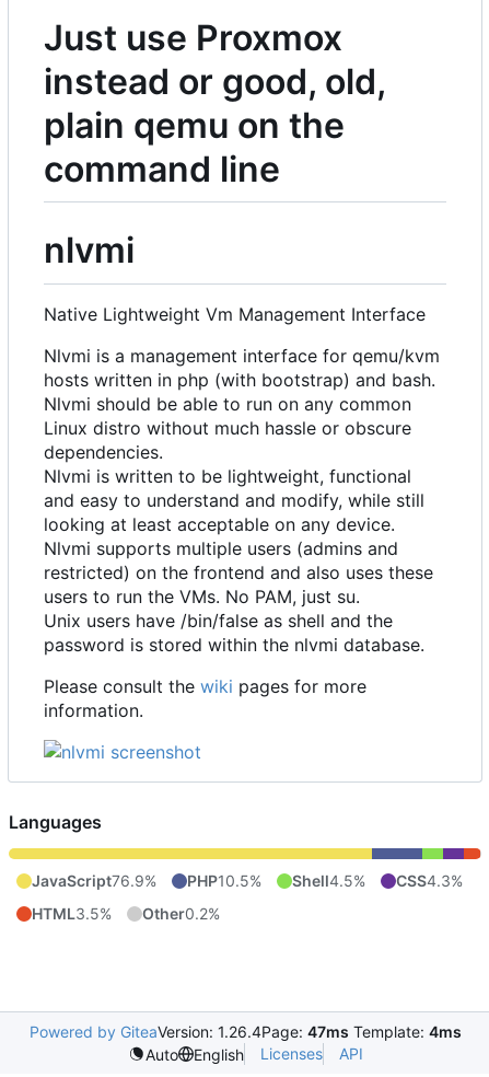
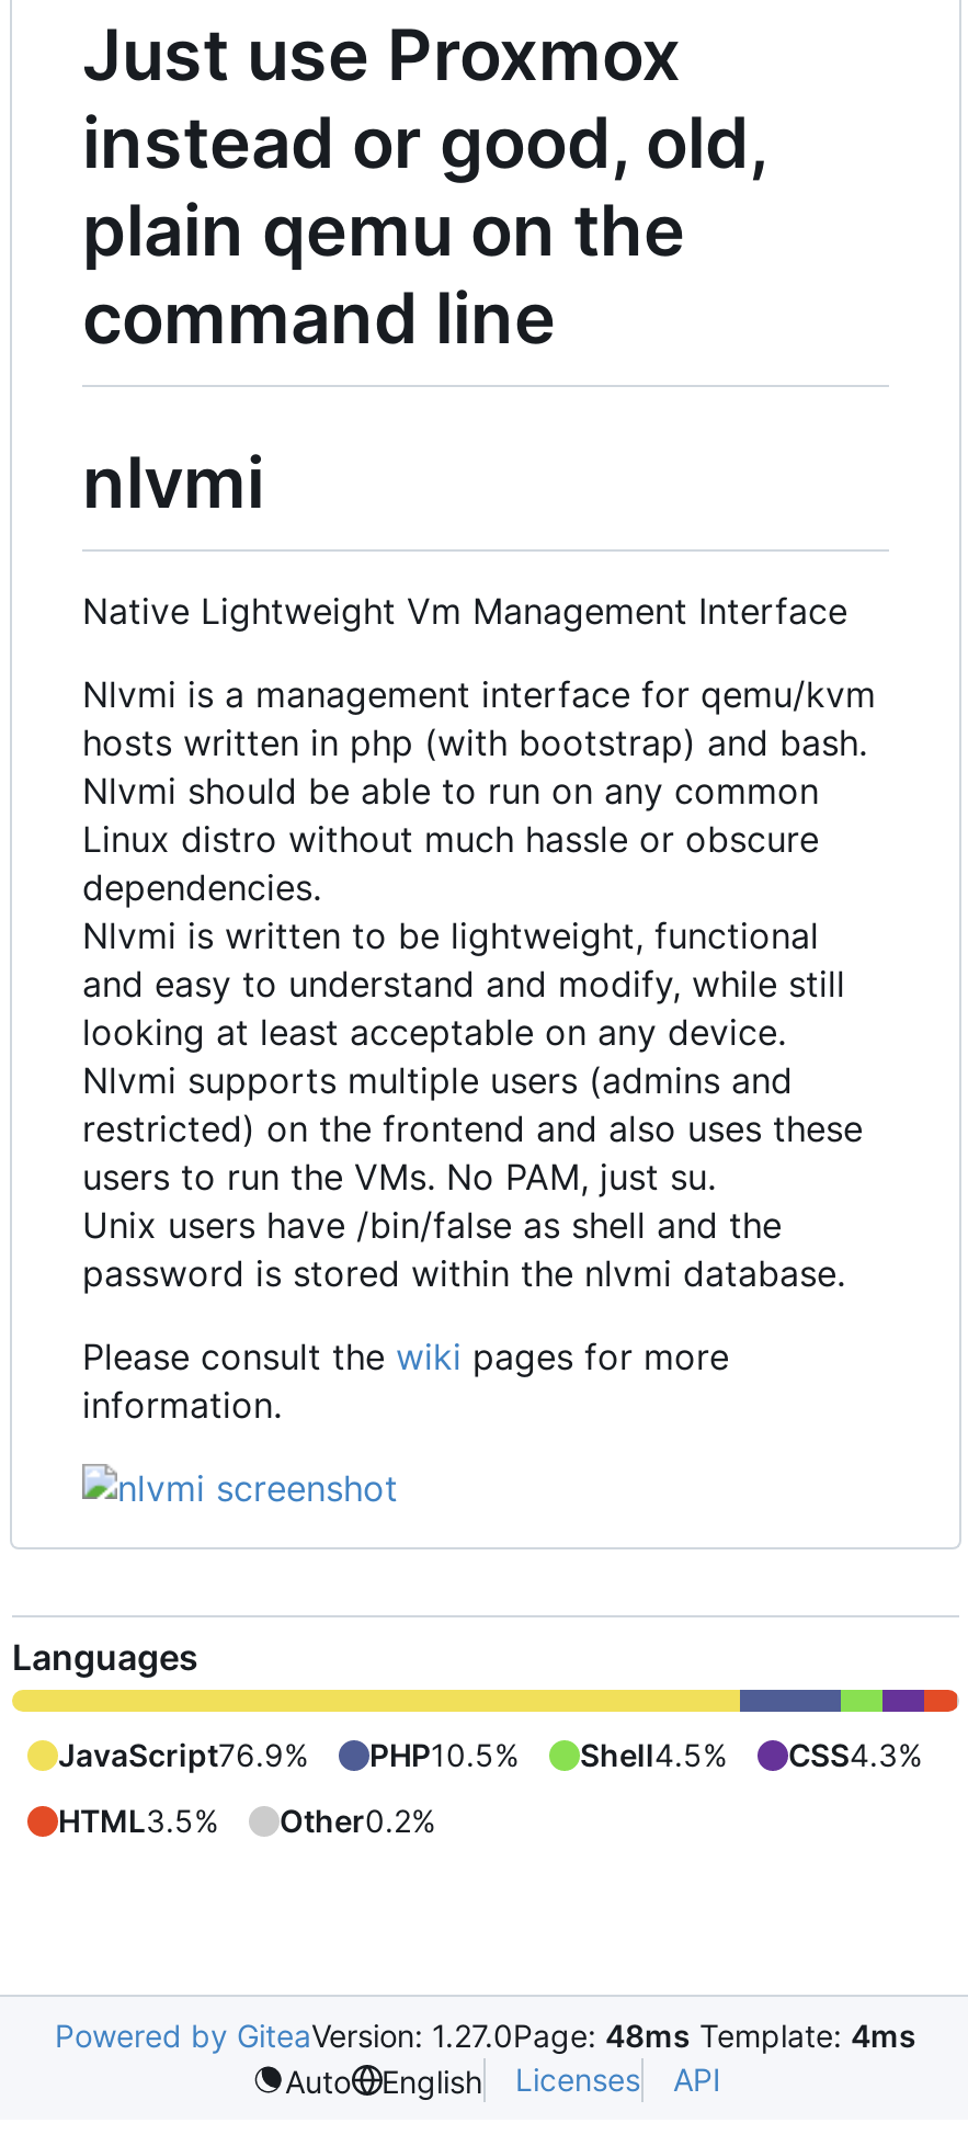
- Powered by GiteaVersion: 1.26.4Page: 47ms Template: 4ms
+ Powered by GiteaVersion: 1.27.0Page: 48ms Template: 4ms
